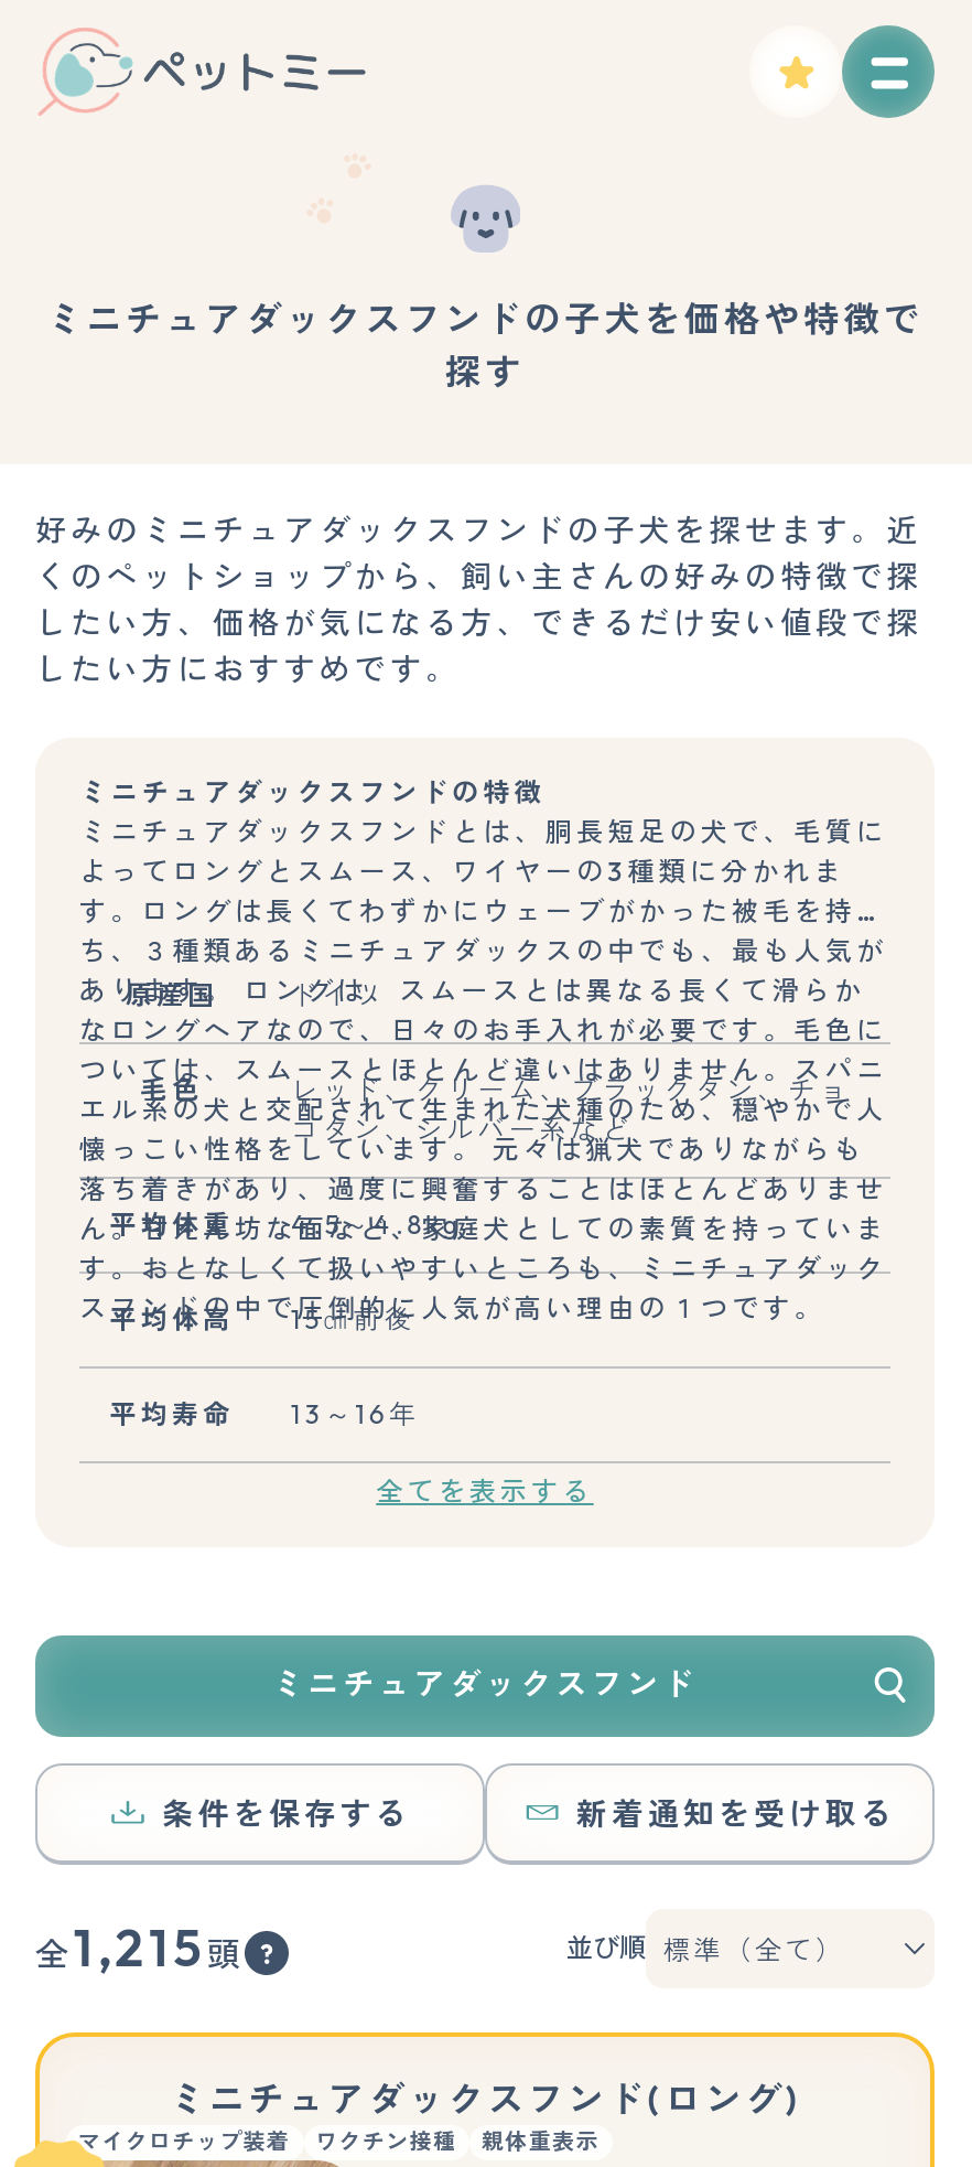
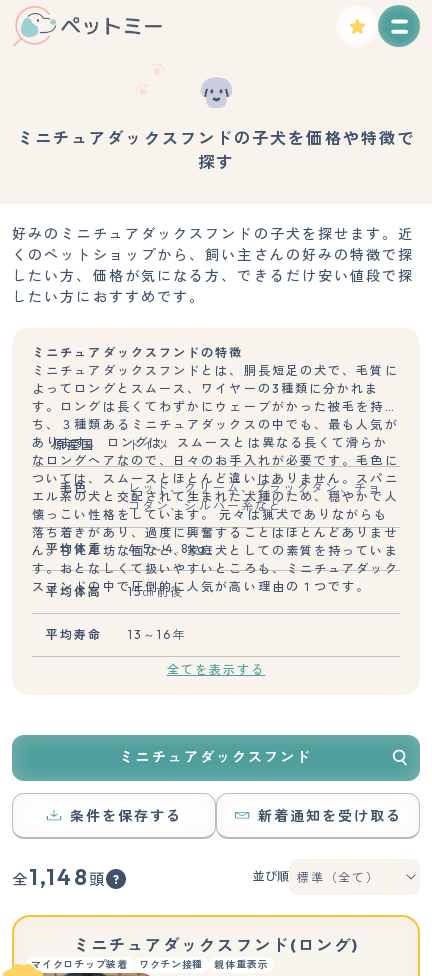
- 全1,215頭
+ 全1,148頭
